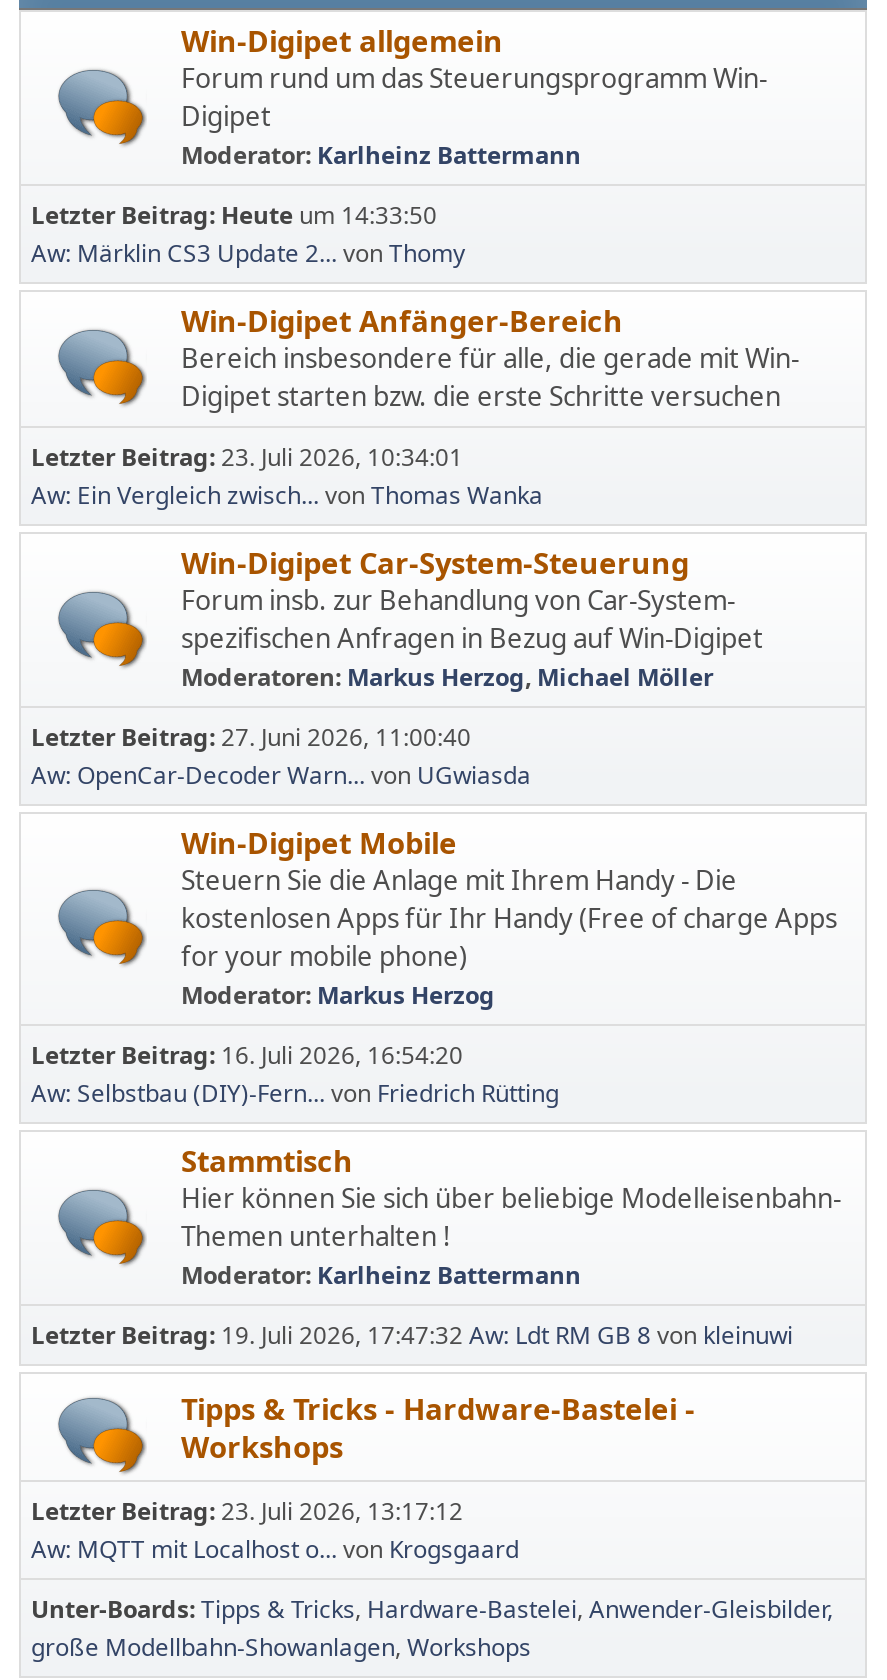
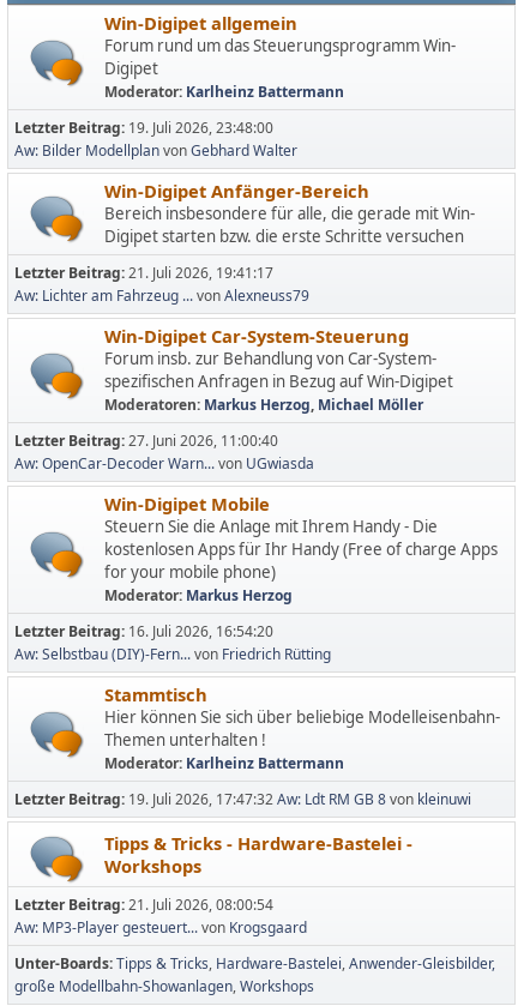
- Letzter Beitrag: Heute um 14:33:50
- Aw: Märklin CS3 Update 2... von Thomy
+ Letzter Beitrag: 19. Juli 2026, 23:48:00
+ Aw: Bilder Modellplan von Gebhard Walter

- Letzter Beitrag: 23. Juli 2026, 10:34:01
+ Letzter Beitrag: 21. Juli 2026, 19:41:17

- Aw: Ein Vergleich zwisch... von Thomas Wanka
+ Aw: Lichter am Fahrzeug ... von Alexneuss79

- Letzter Beitrag: 23. Juli 2026, 13:17:12
- Aw: MQTT mit Localhost o... von Krogsgaard
+ Letzter Beitrag: 21. Juli 2026, 08:00:54
+ Aw: MP3-Player gesteuert... von Krogsgaard
